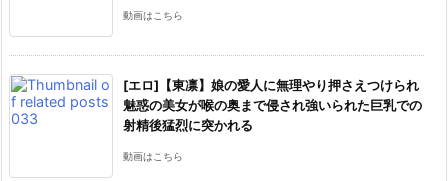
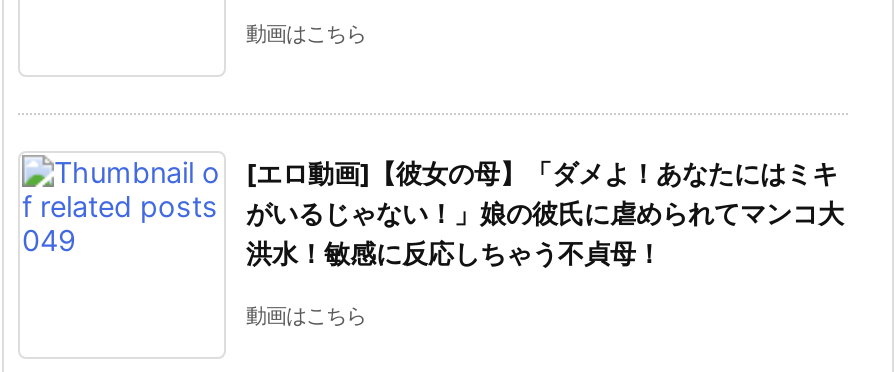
- [エロ]【東凛】娘の愛人に無理やり押さえつけられ
- 魅惑の美女が喉の奥まで侵され強いられた巨乳での
- 射精後猛烈に突かれる
+ [エロ動画]【彼女の母】「ダメよ！あなたにはミキ
+ がいるじゃない！」娘の彼氏に虐められてマンコ大
+ 洪水！敏感に反応しちゃう不貞母！
